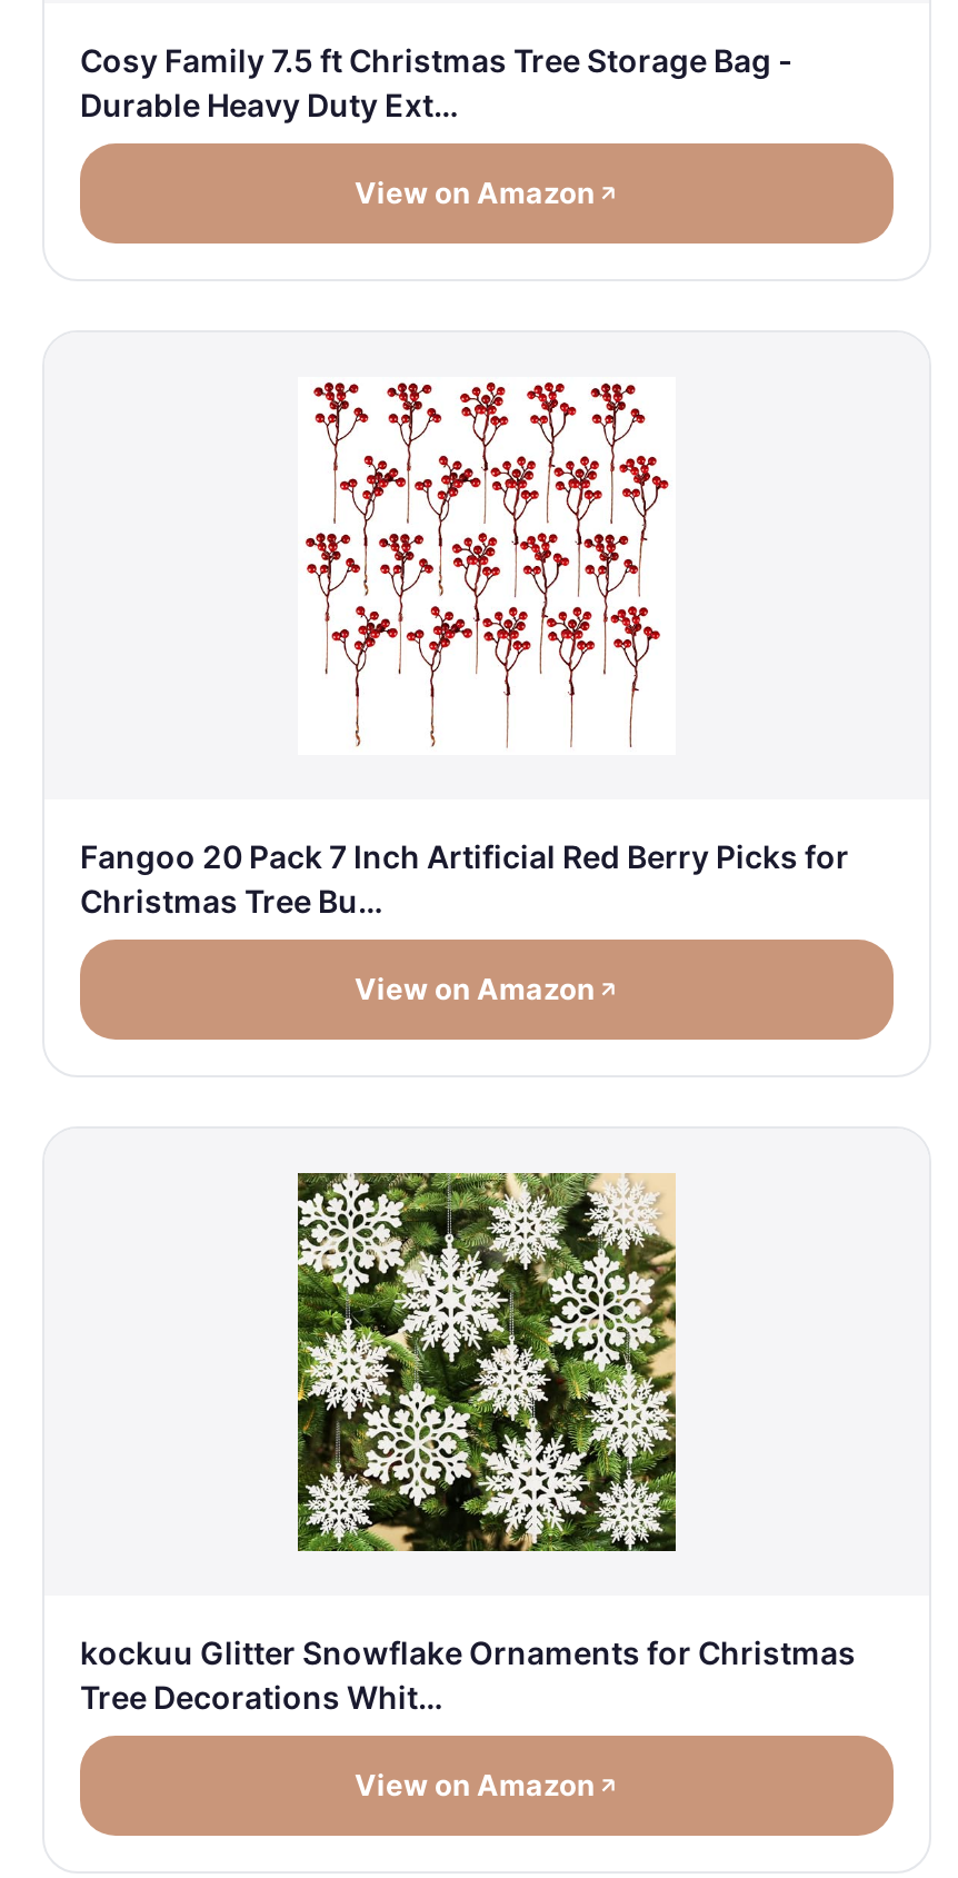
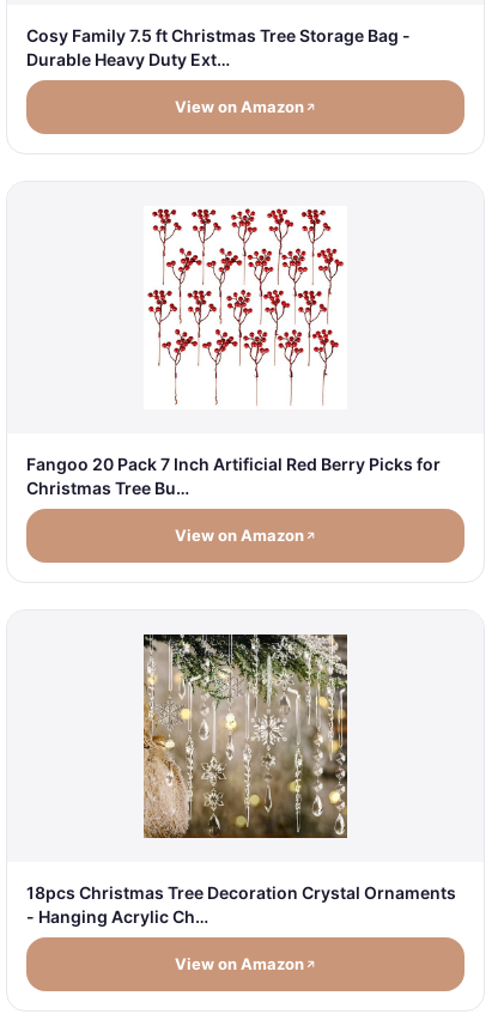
- [image]
- kockuu Glitter Snowflake Ornaments for Christmas
- Tree Decorations Whit…
+ [image]
+ 18pcs Christmas Tree Decoration Crystal Ornaments
+ - Hanging Acrylic Ch…
